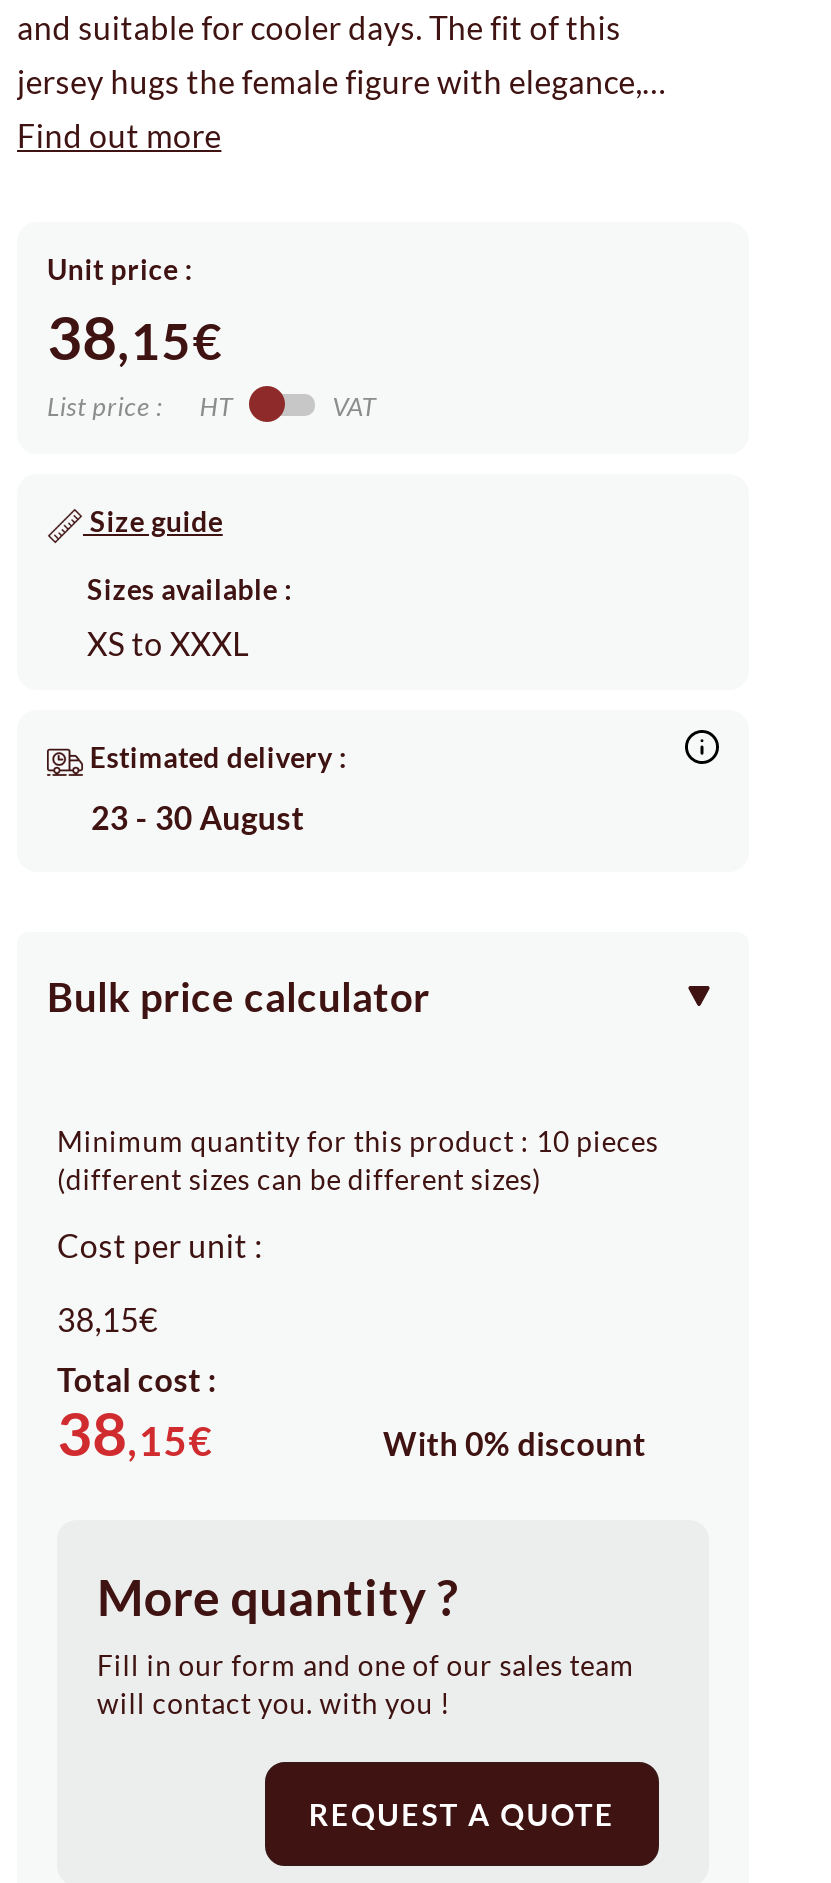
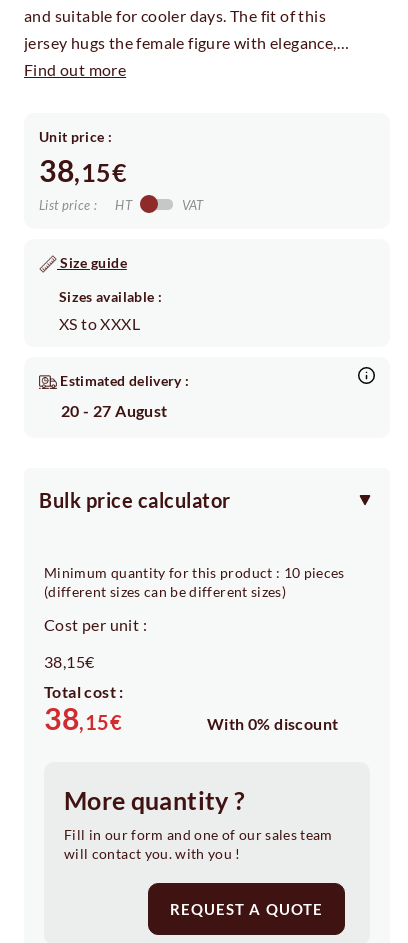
- 23 - 30 August
+ 20 - 27 August
